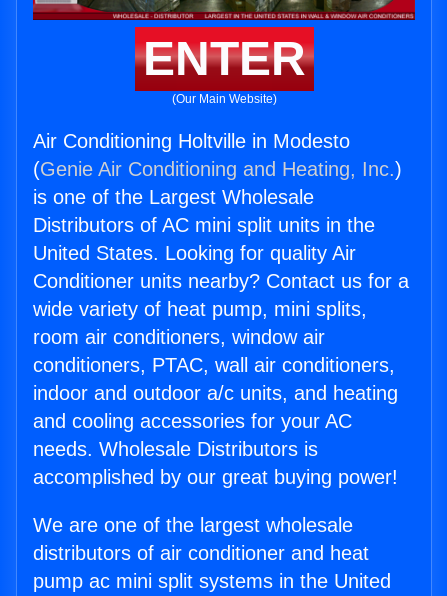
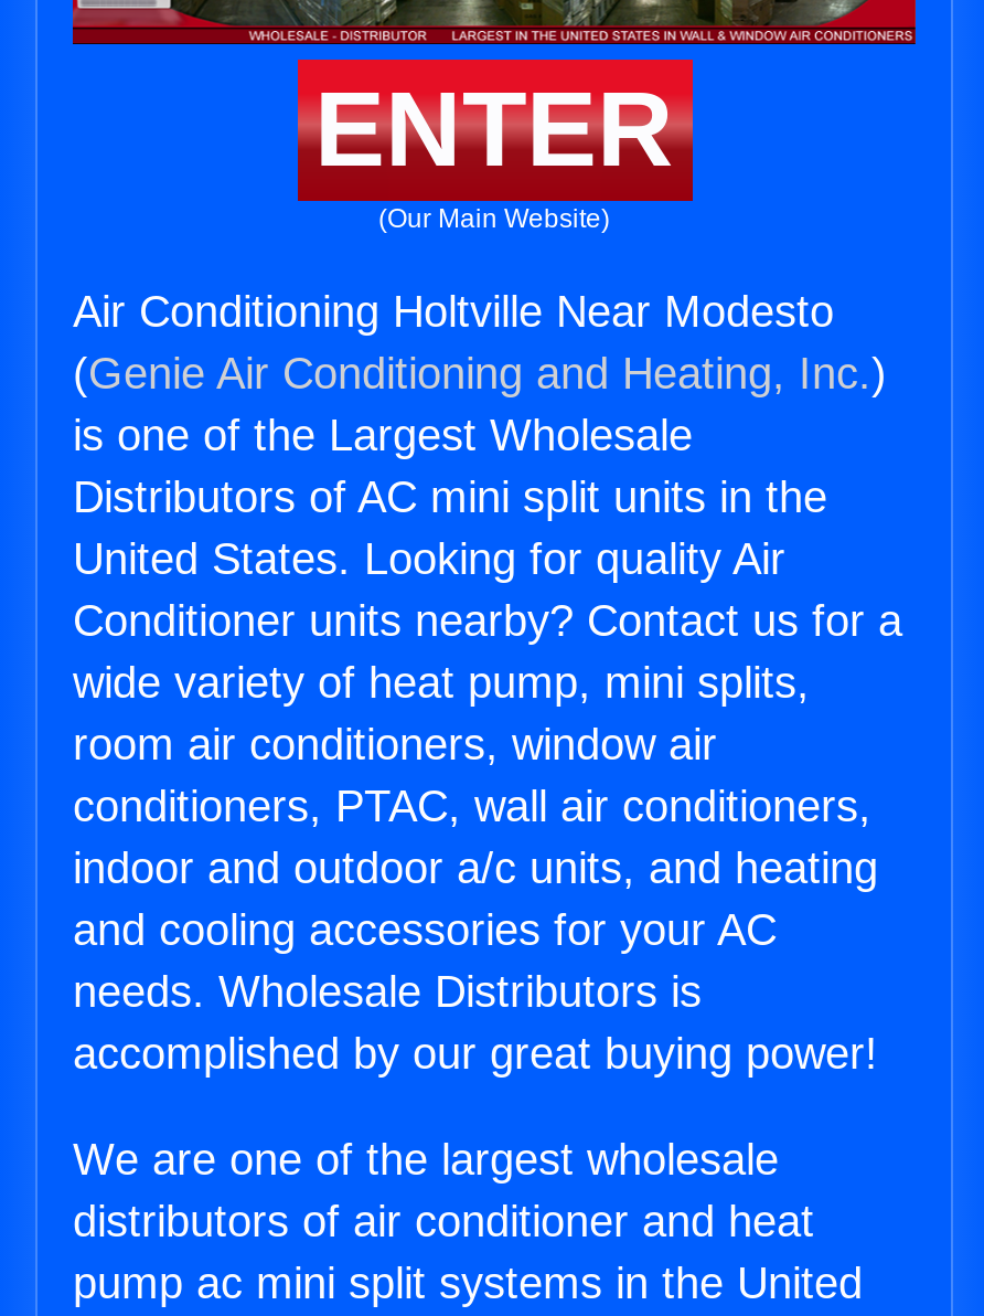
- Air Conditioning Holtville in Modesto
+ Air Conditioning Holtville Near Modesto
